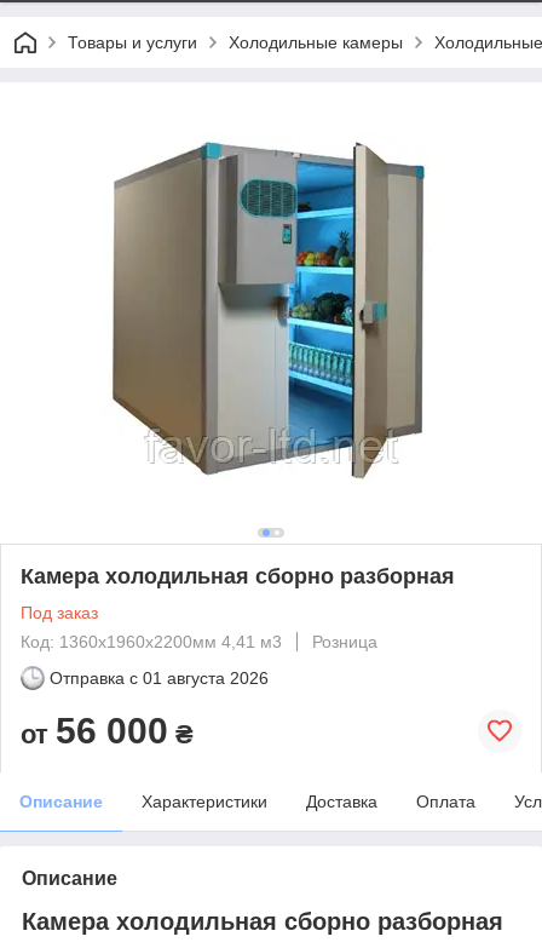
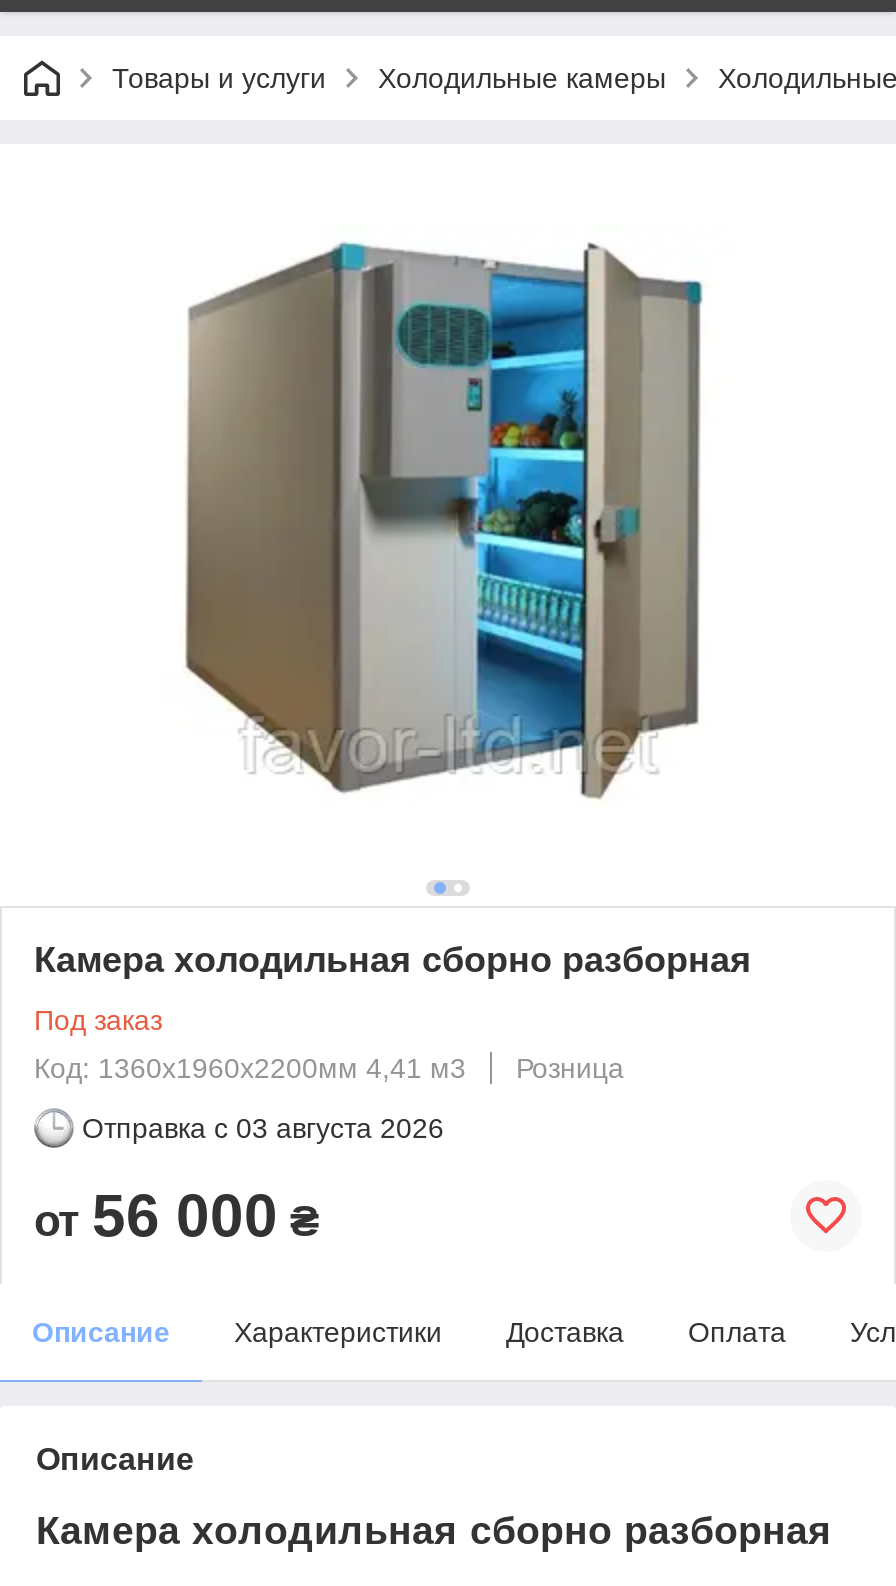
- Отправка с 01 августа 2026
+ Отправка с 03 августа 2026
